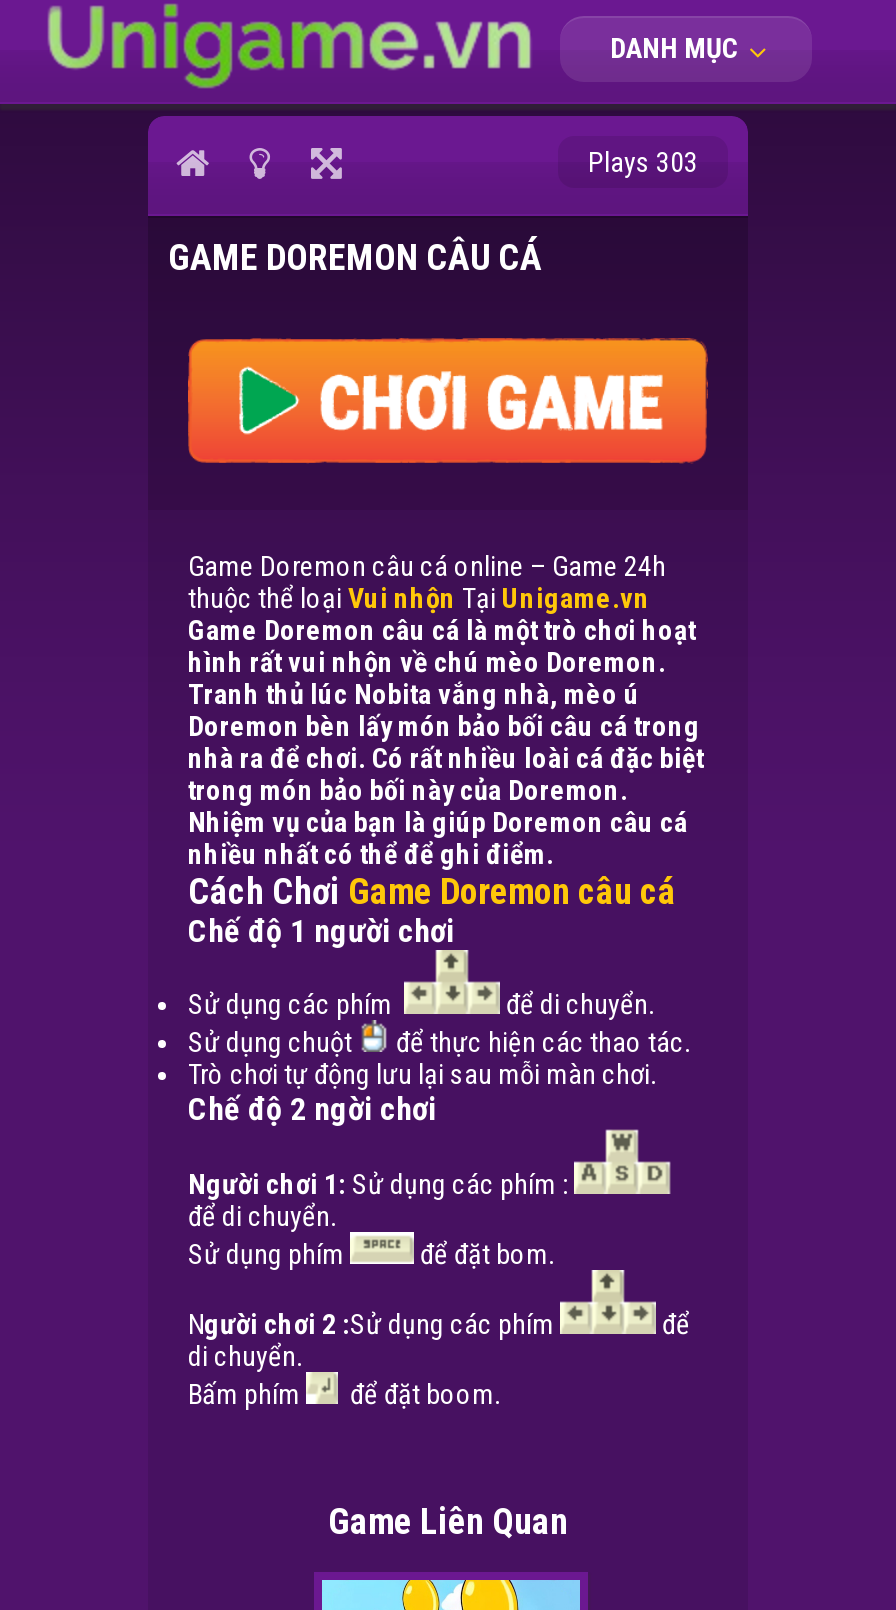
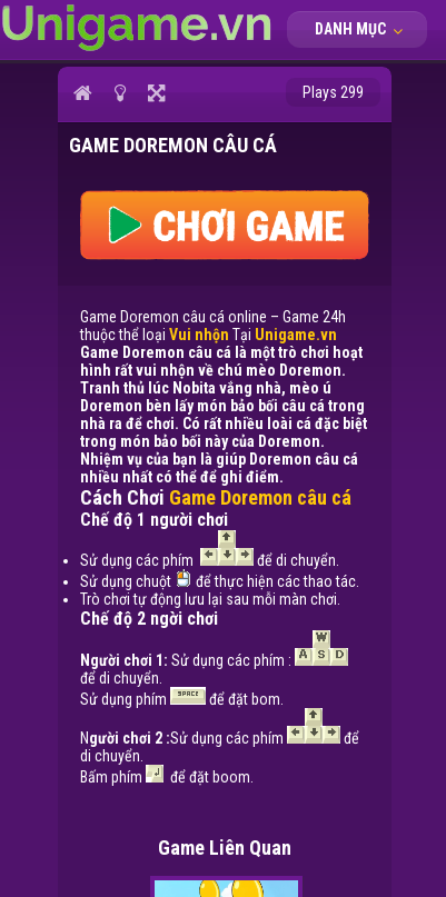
- Plays 303
+ Plays 299
